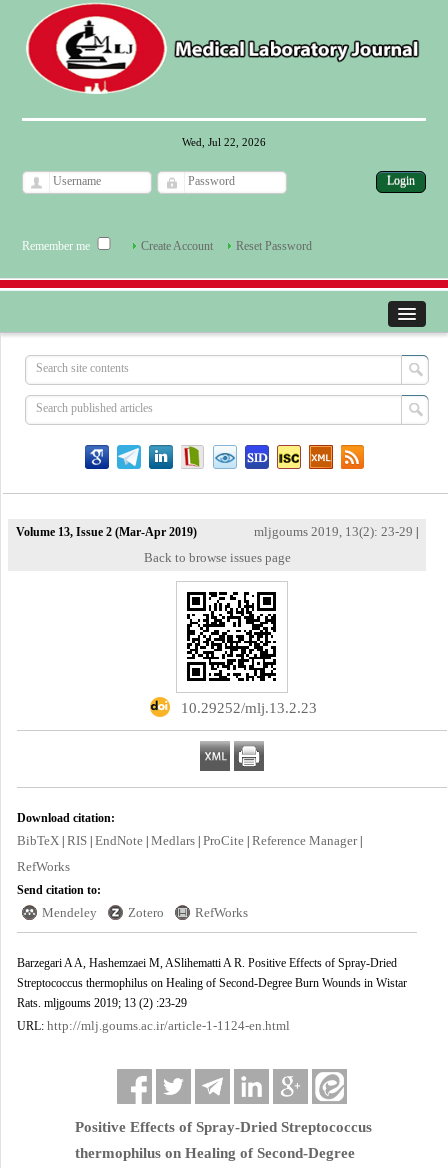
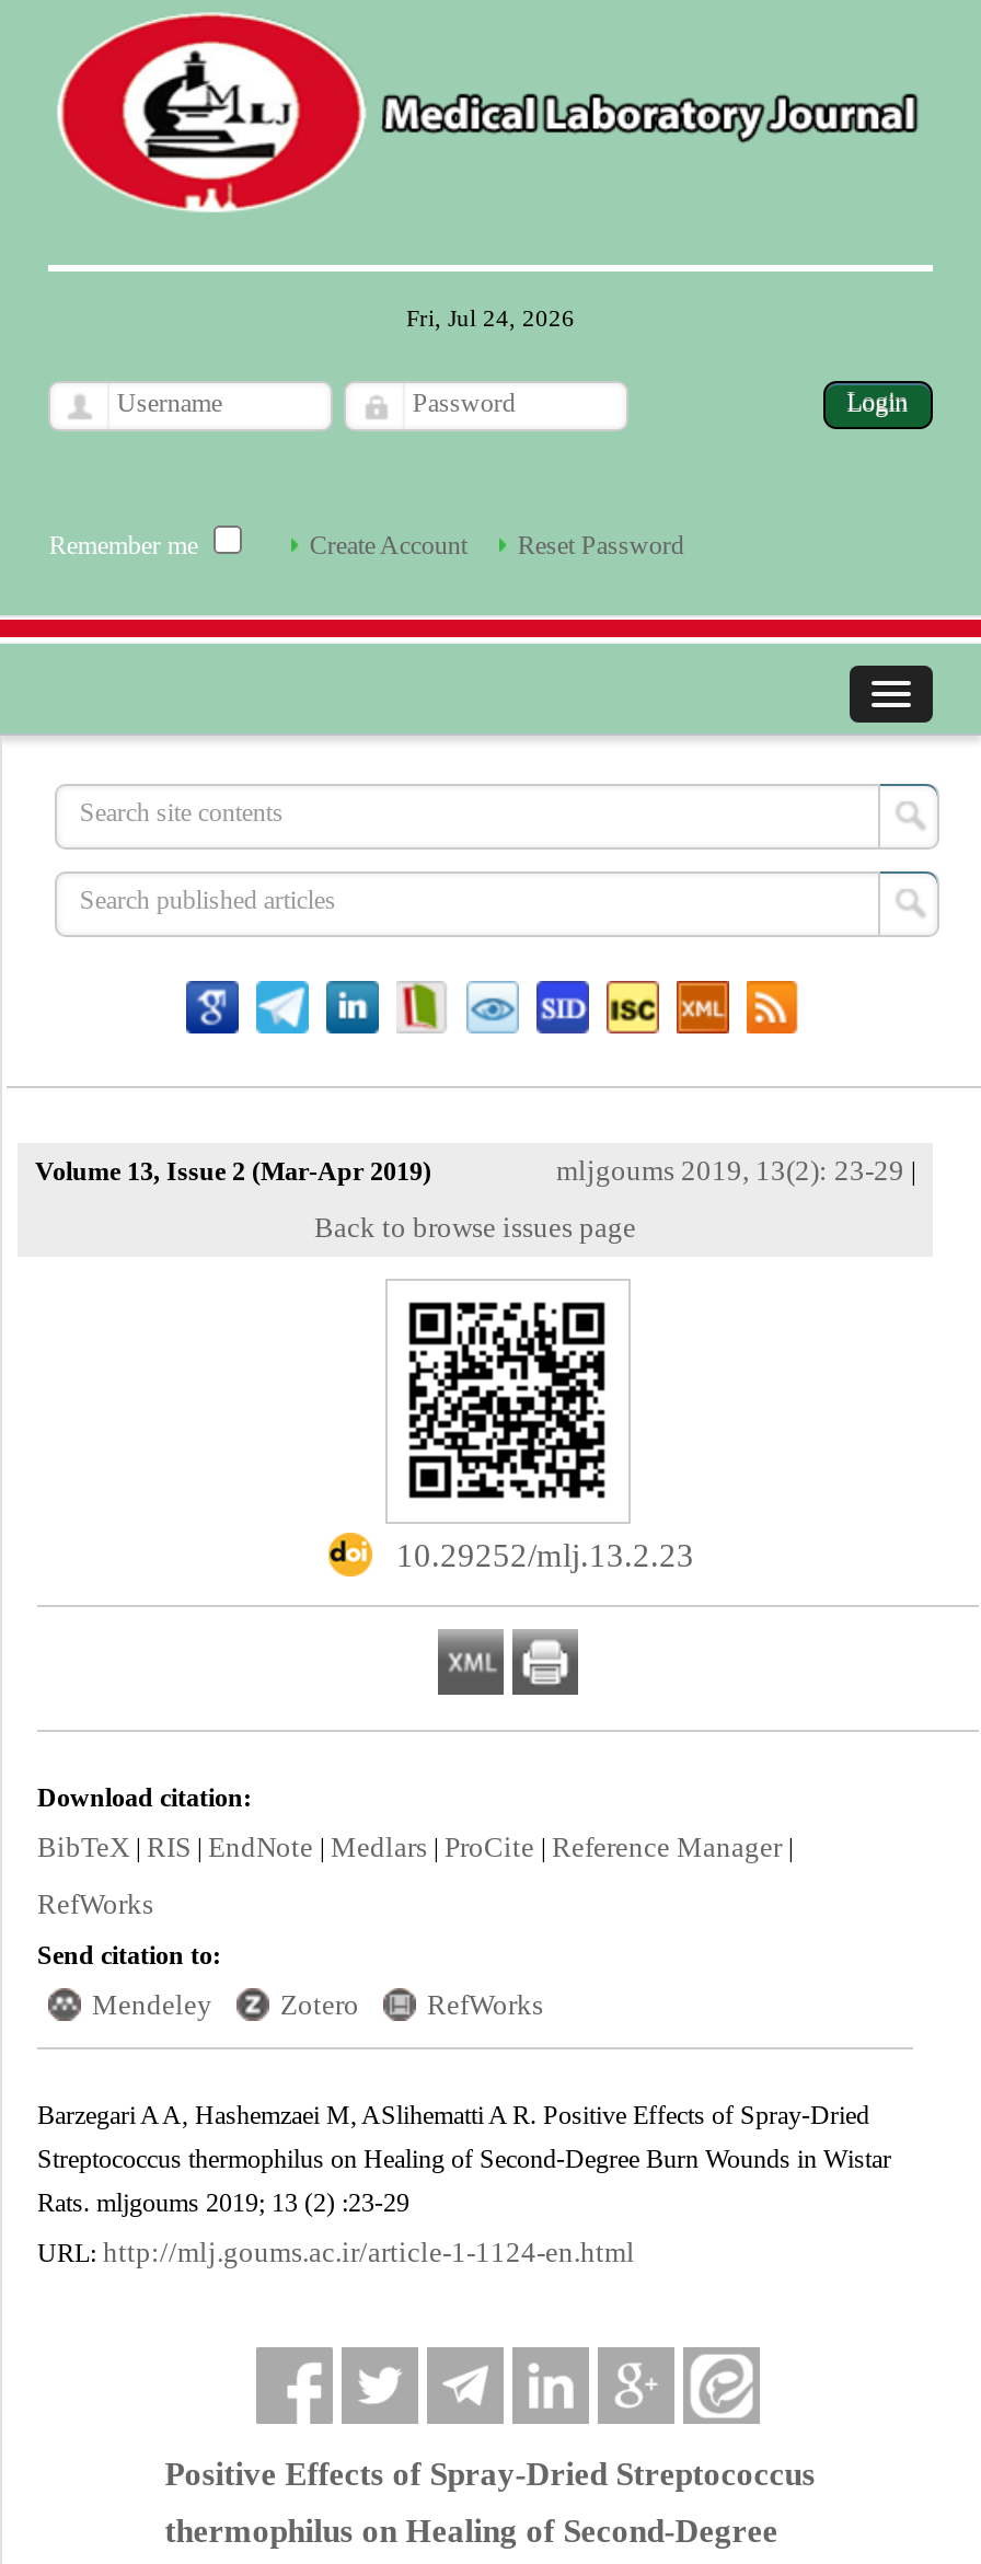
- Wed, Jul 22, 2026
+ Fri, Jul 24, 2026
